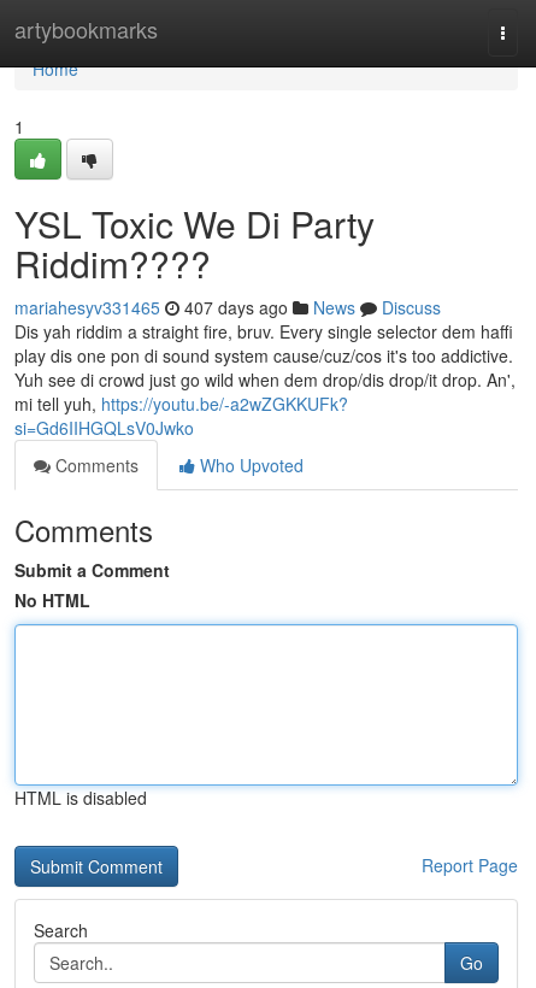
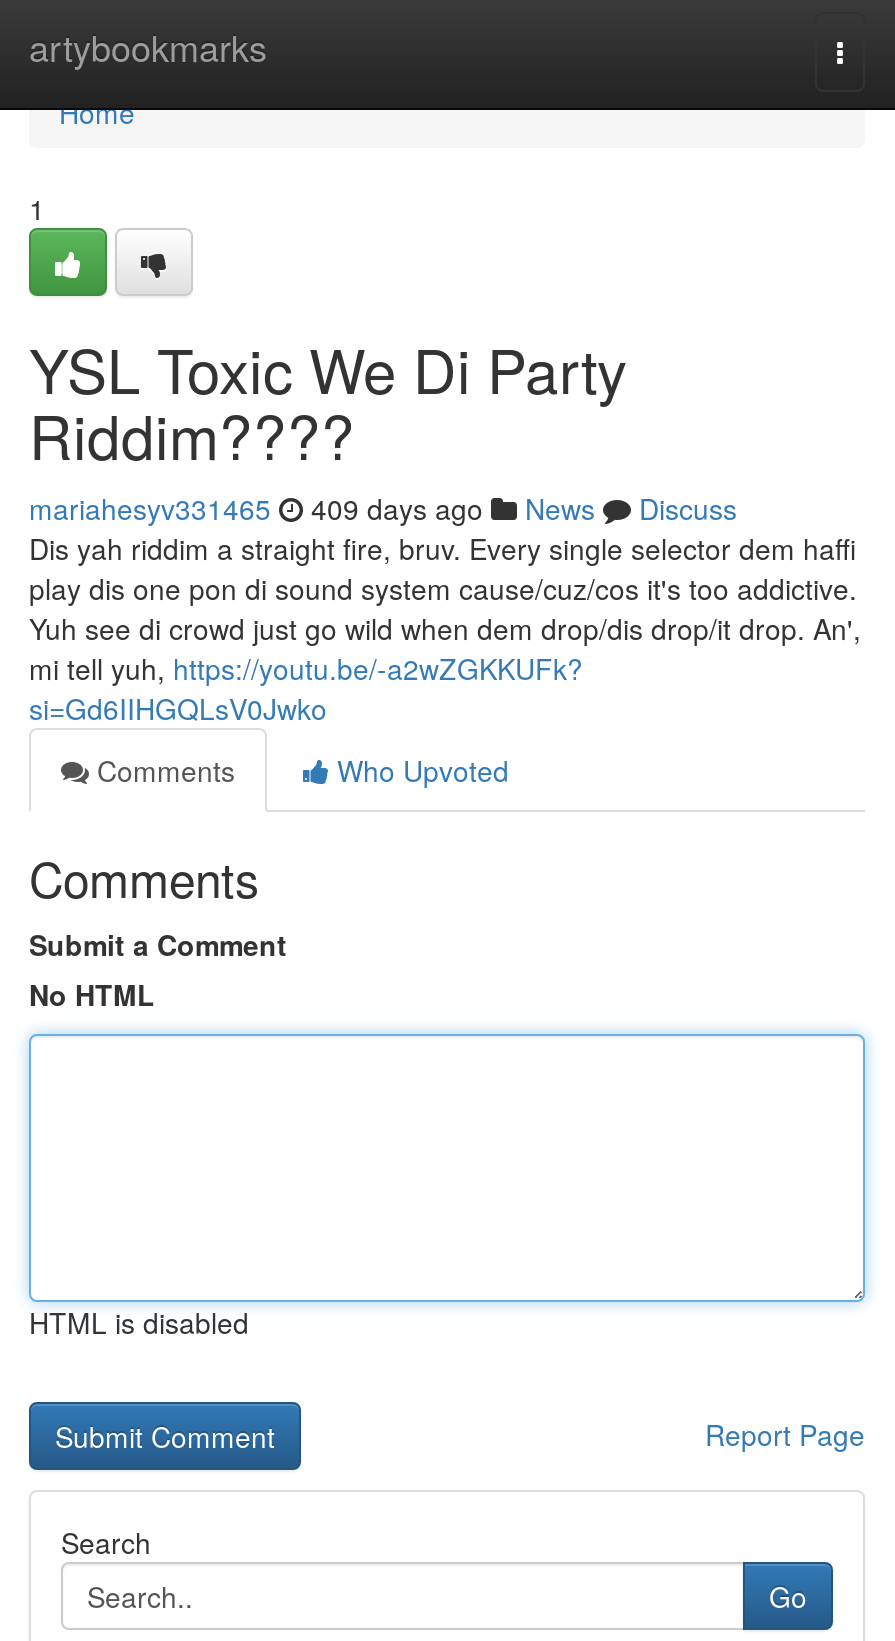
- mariahesyv331465 407 days ago News Discuss
+ mariahesyv331465 409 days ago News Discuss
